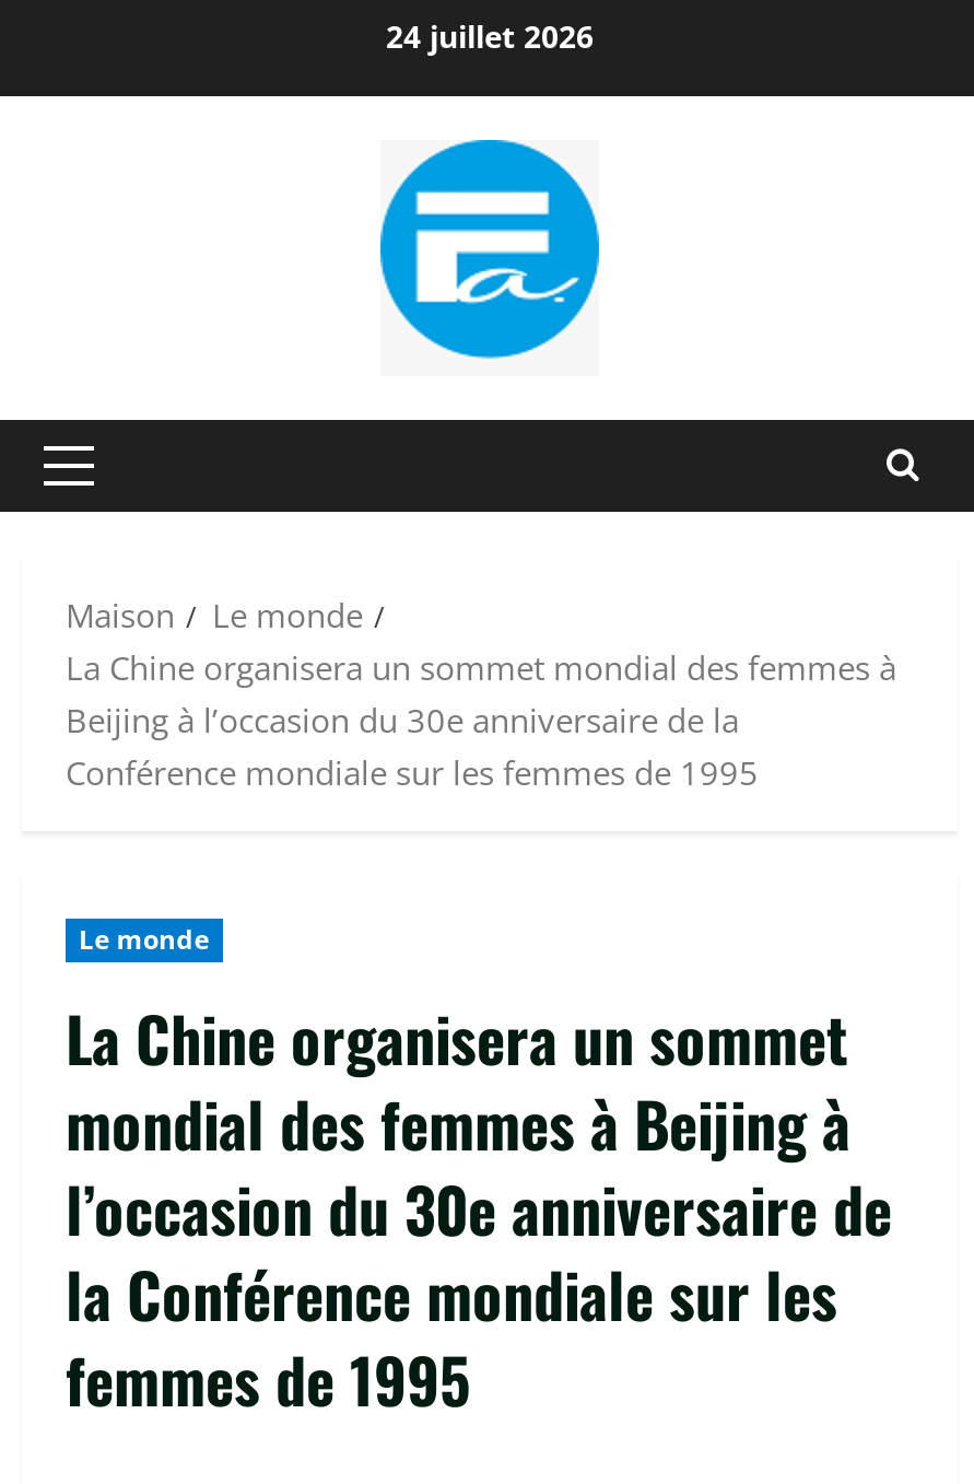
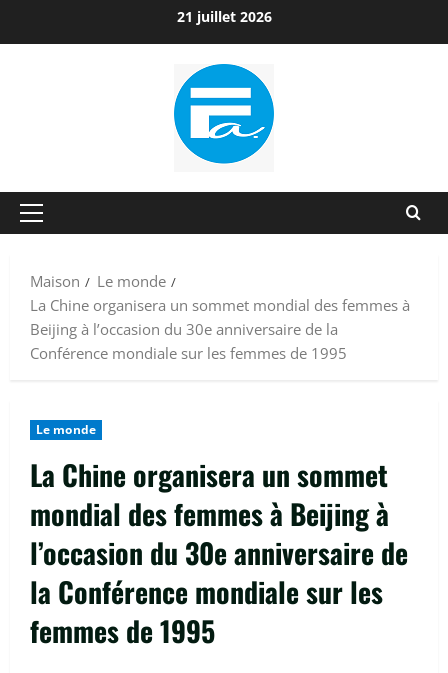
- 24 juillet 2026
+ 21 juillet 2026
